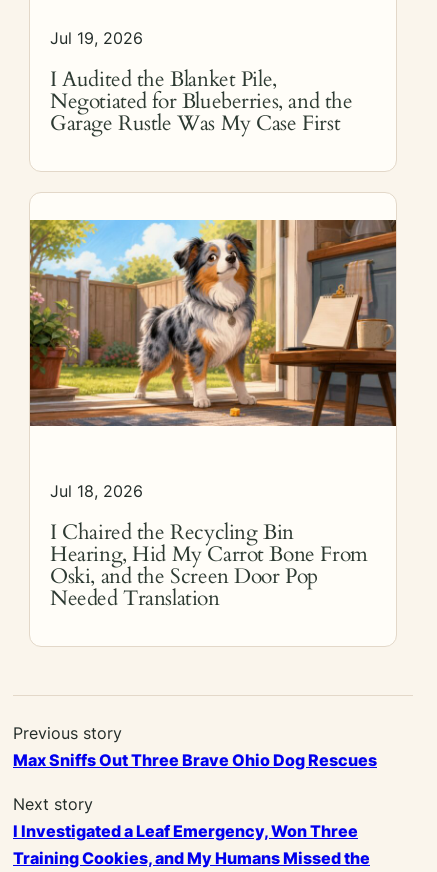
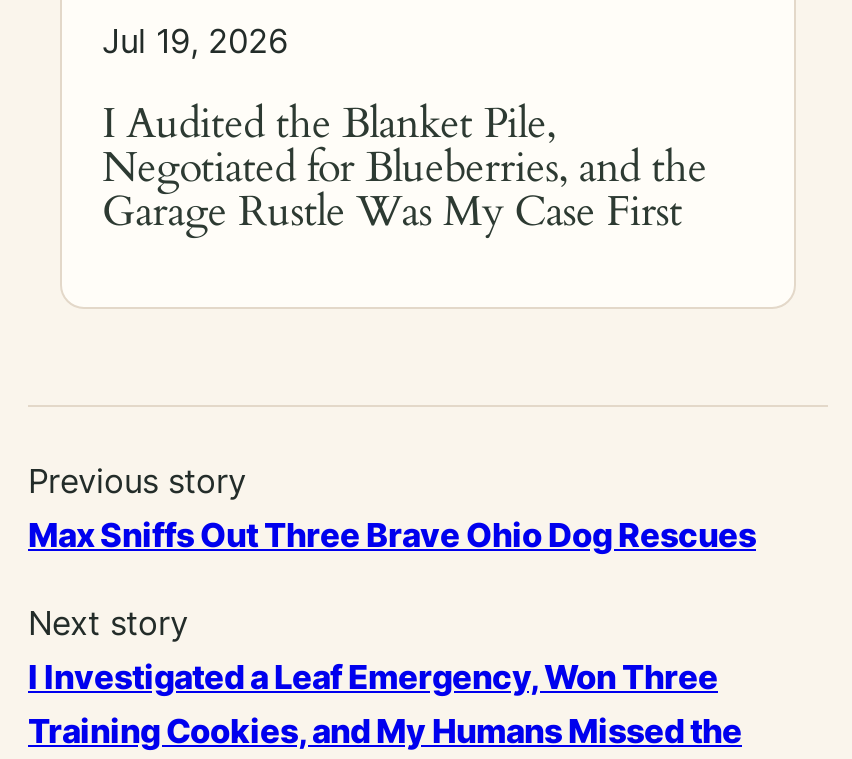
- [image]

- Jul 18, 2026
- I Chaired the Recycling Bin
- Hearing, Hid My Carrot Bone From
- Oski, and the Screen Door Pop
- Needed Translation
